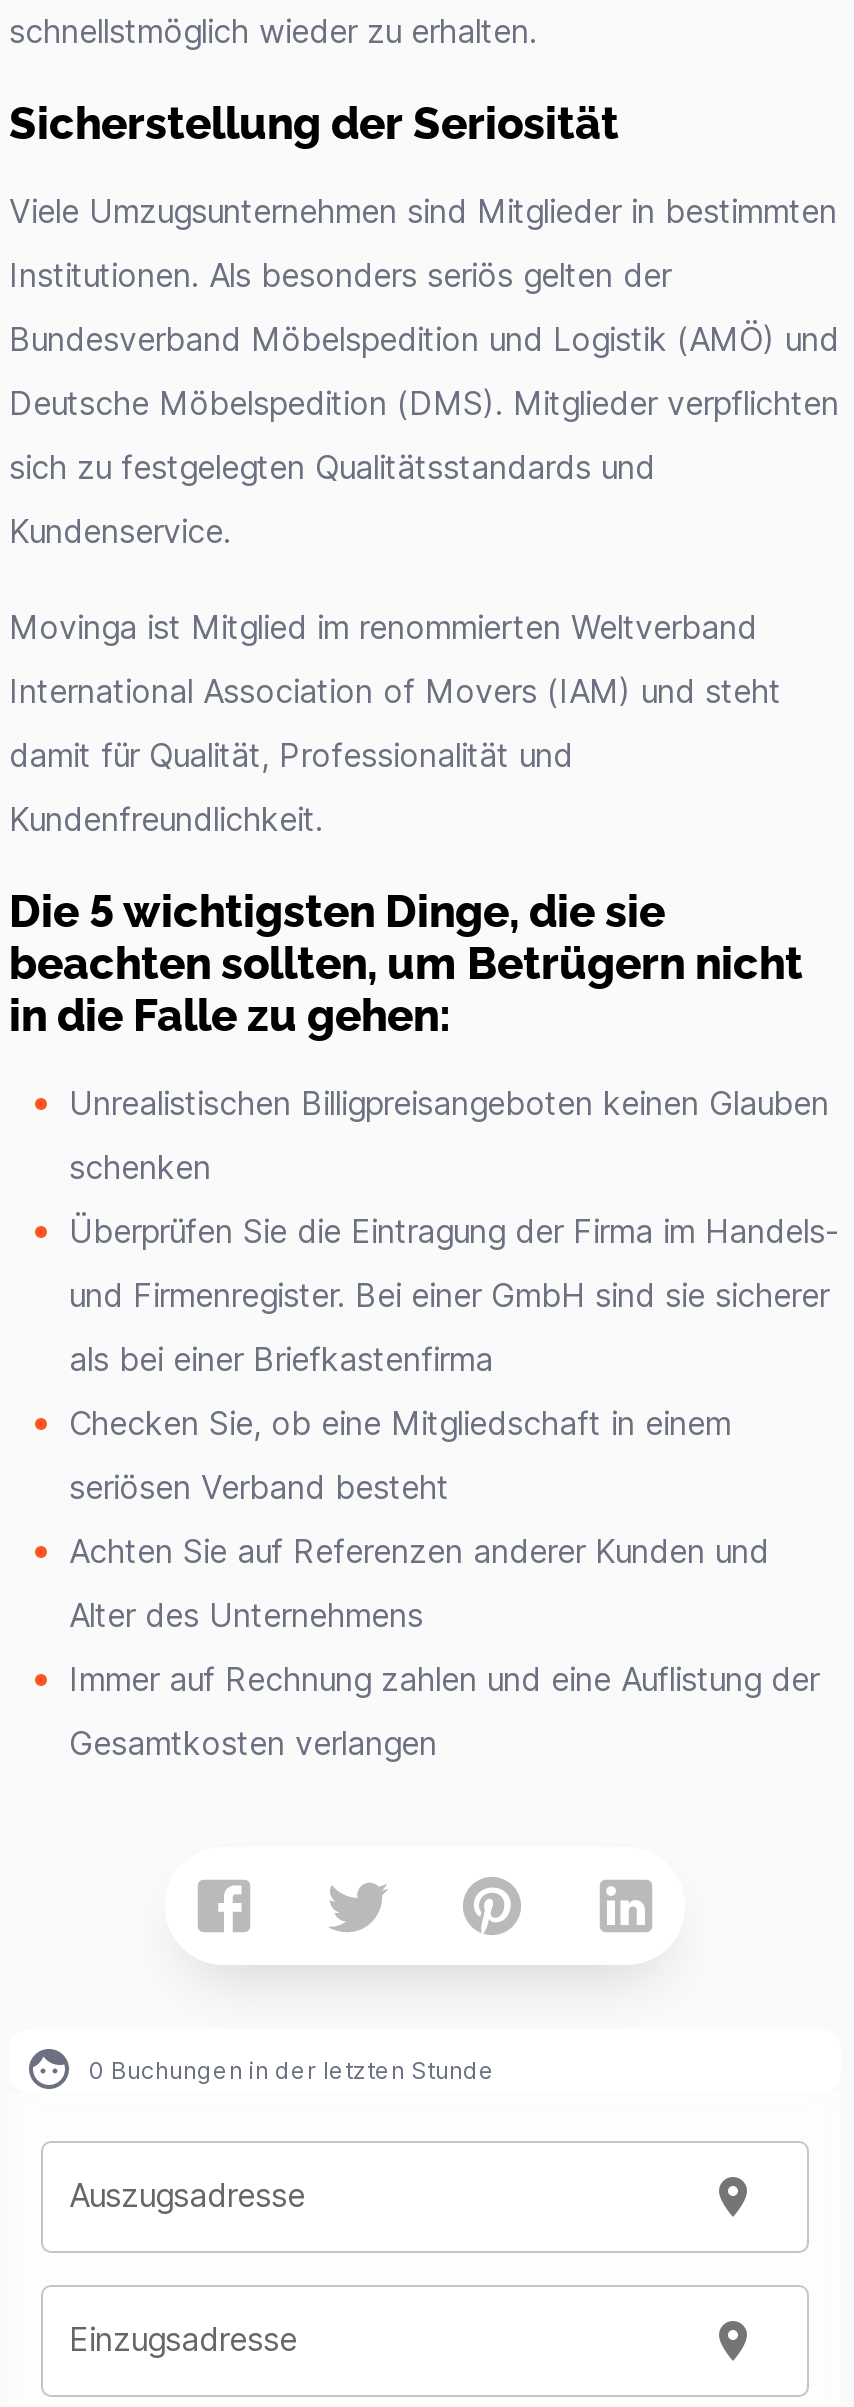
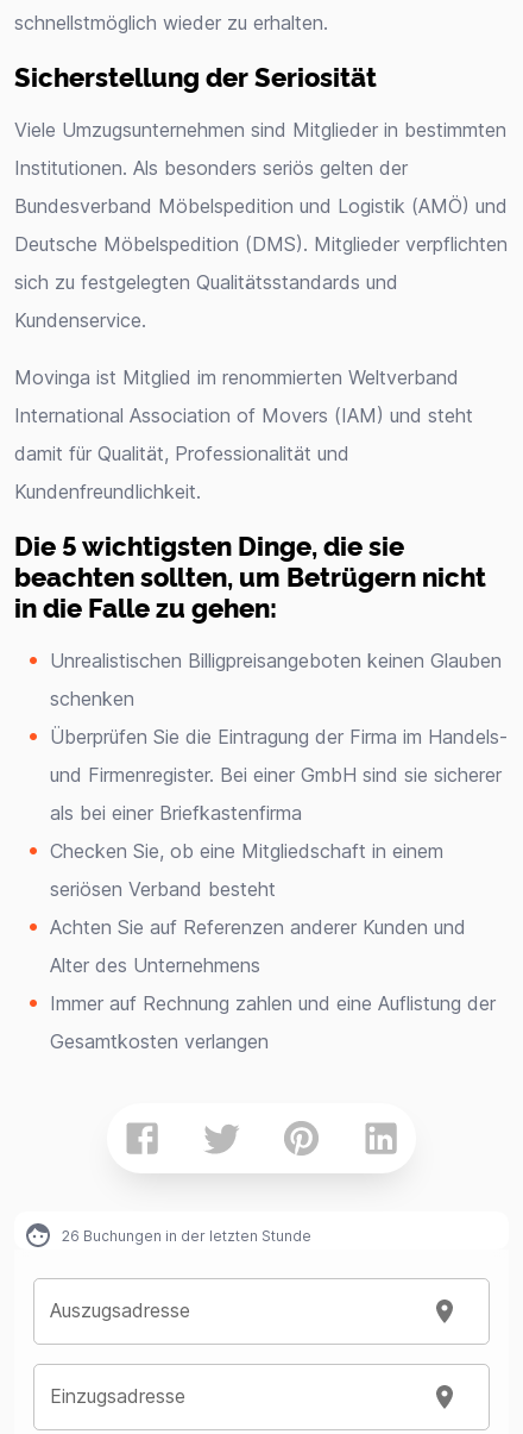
- 0 Buchungen in der letzten Stunde
+ 26 Buchungen in der letzten Stunde
